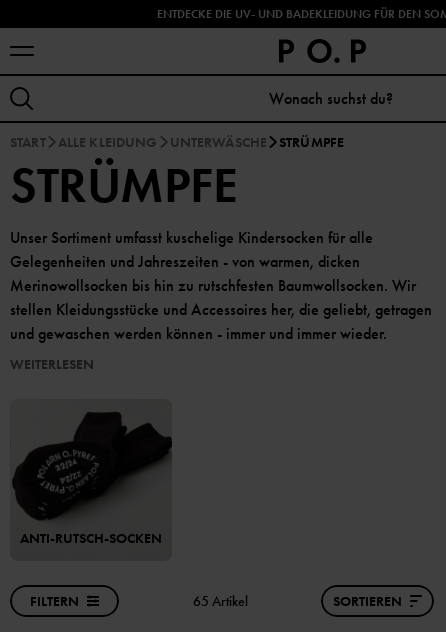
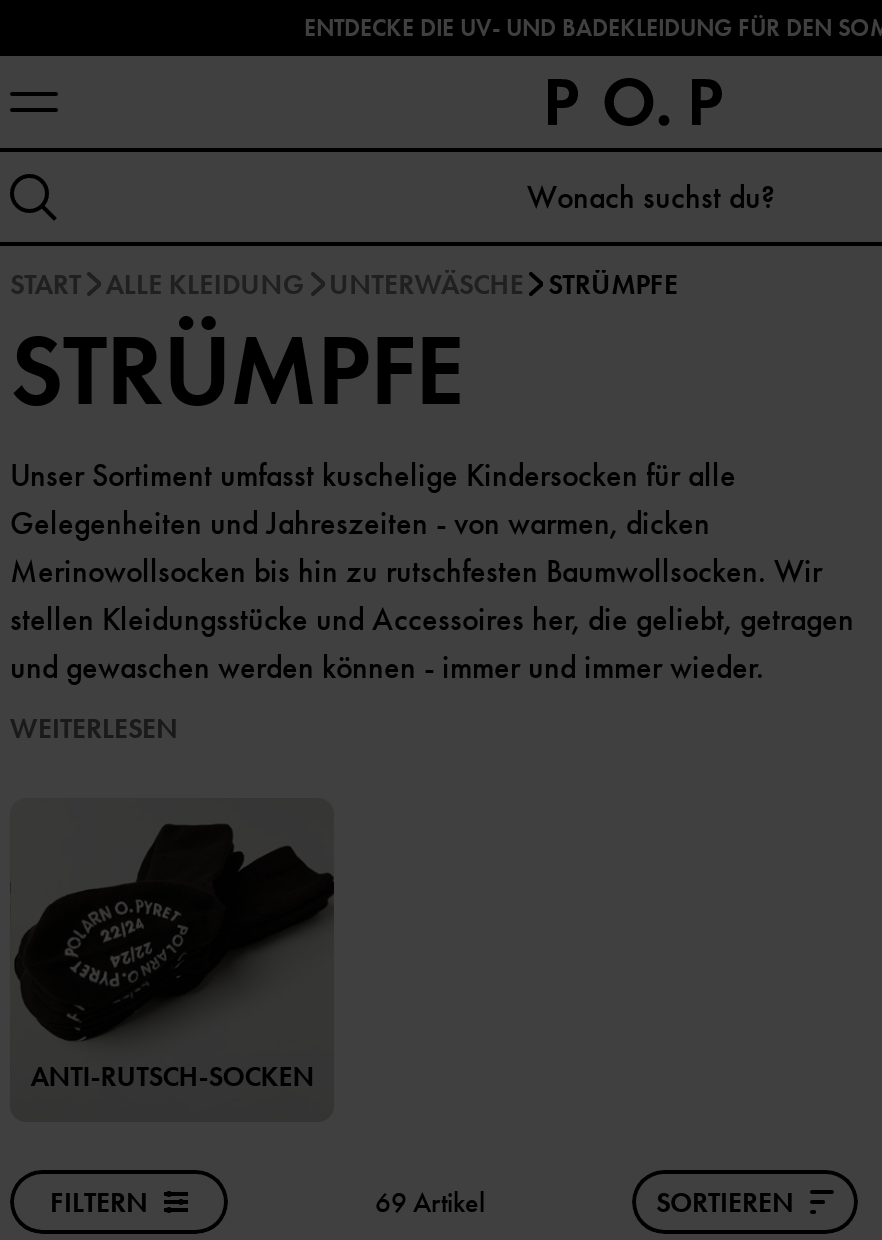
- 65 Artikel
+ 69 Artikel
